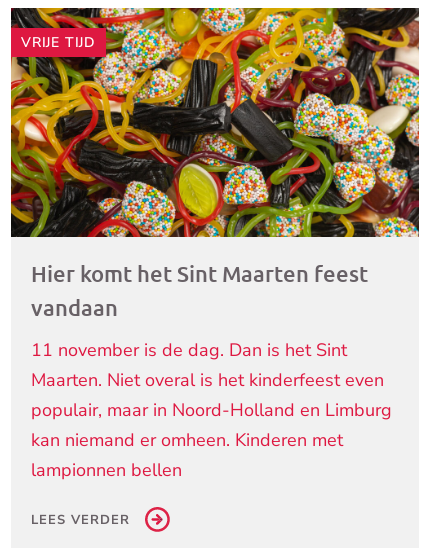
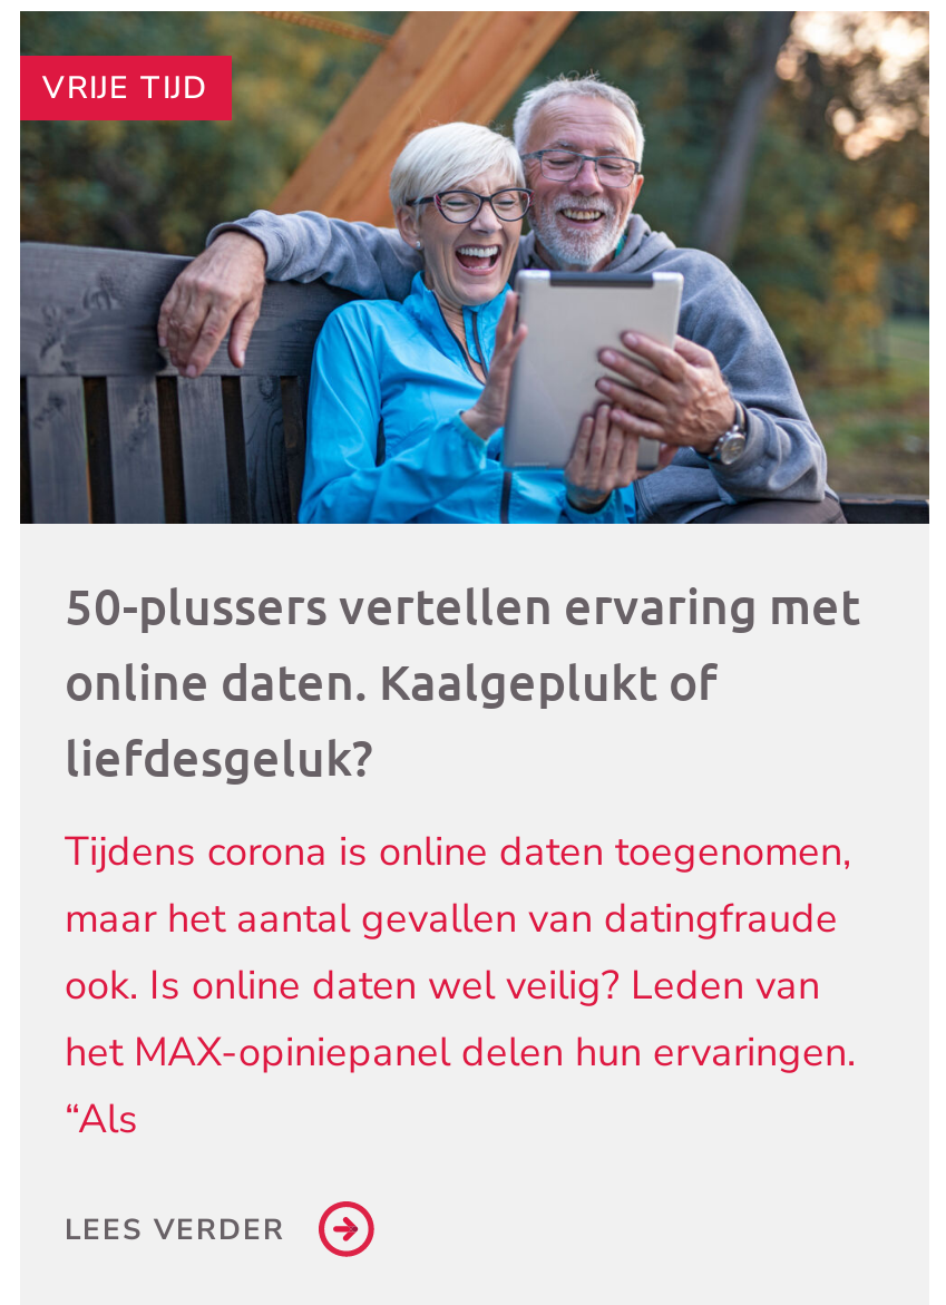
- [image]
- Hier komt het Sint Maarten feest
- vandaan
+ [image]
+ 50-plussers vertellen ervaring met
+ online daten. Kaalgeplukt of
+ liefdesgeluk?

- 11 november is de dag. Dan is het Sint
- Maarten. Niet overal is het kinderfeest even
- populair, maar in Noord-Holland en Limburg
- kan niemand er omheen. Kinderen met
- lampionnen bellen
+ Tijdens corona is online daten toegenomen,
+ maar het aantal gevallen van datingfraude
+ ook. Is online daten wel veilig? Leden van
+ het MAX-opiniepanel delen hun ervaringen.
+ “Als
